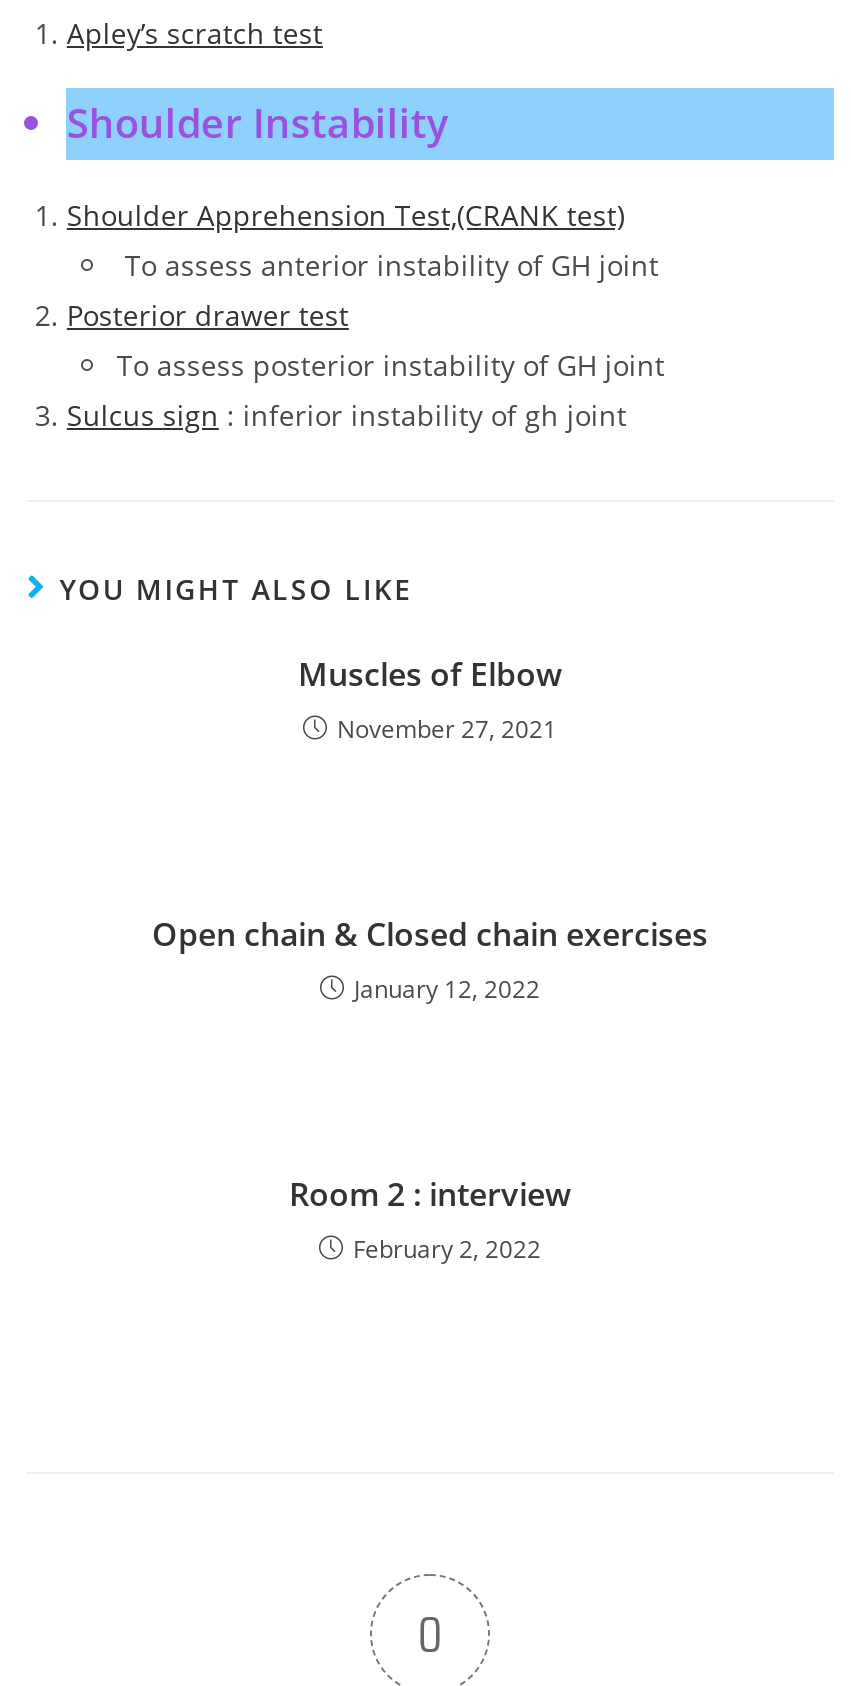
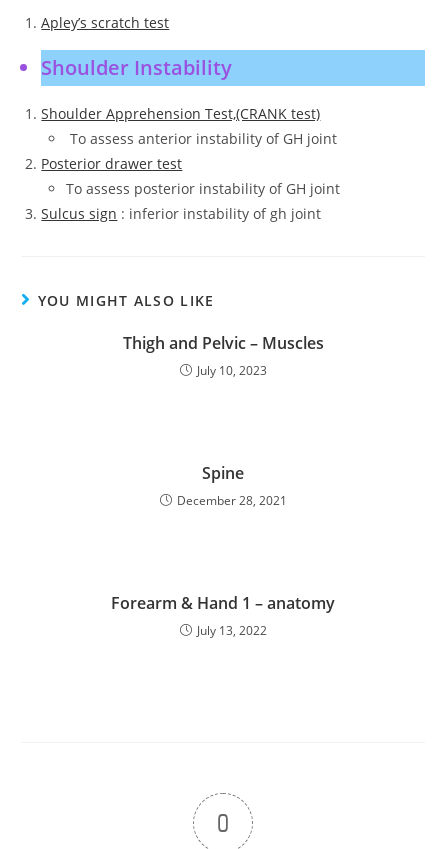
- Muscles of Elbow
- November 27, 2021
+ Thigh and Pelvic – Muscles
+ July 10, 2023

- Open chain & Closed chain exercises
- January 12, 2022
+ Spine
+ December 28, 2021

- Room 2 : interview
- February 2, 2022
+ Forearm & Hand 1 – anatomy
+ July 13, 2022
